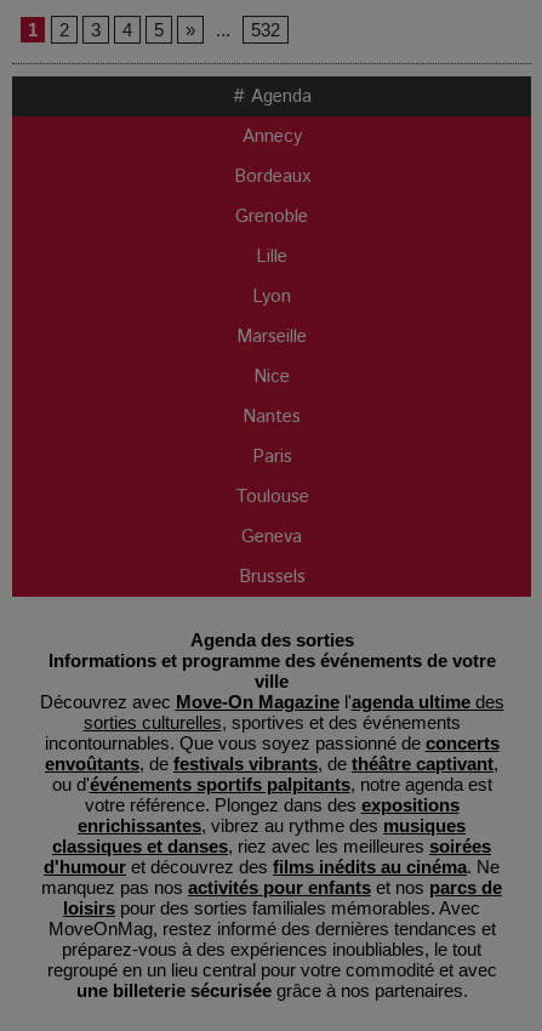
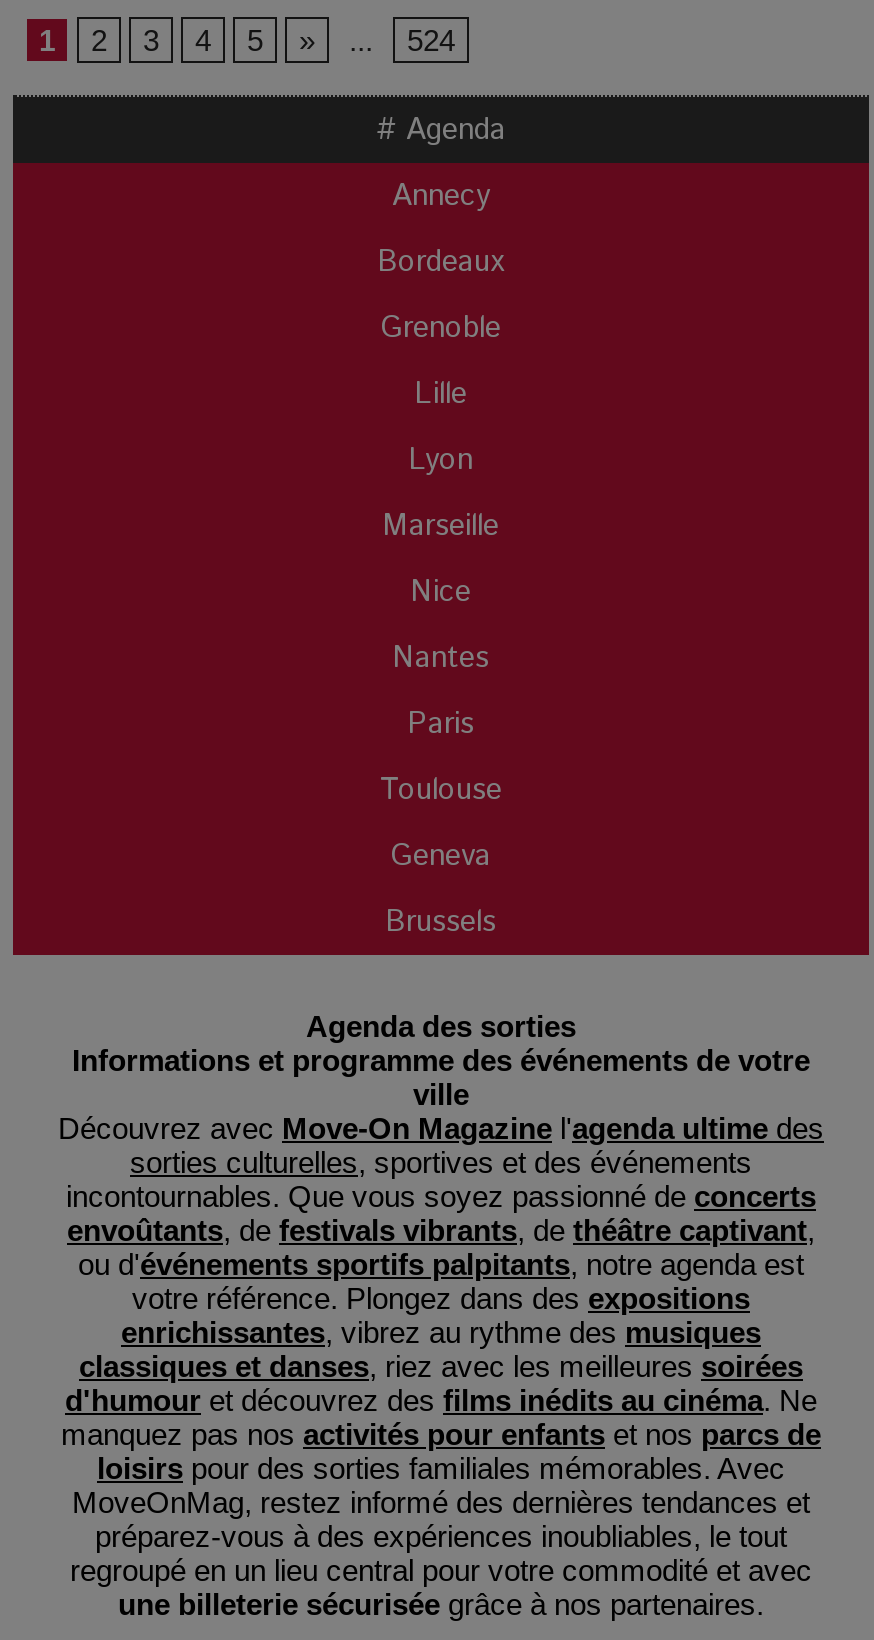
- 532
+ 524
